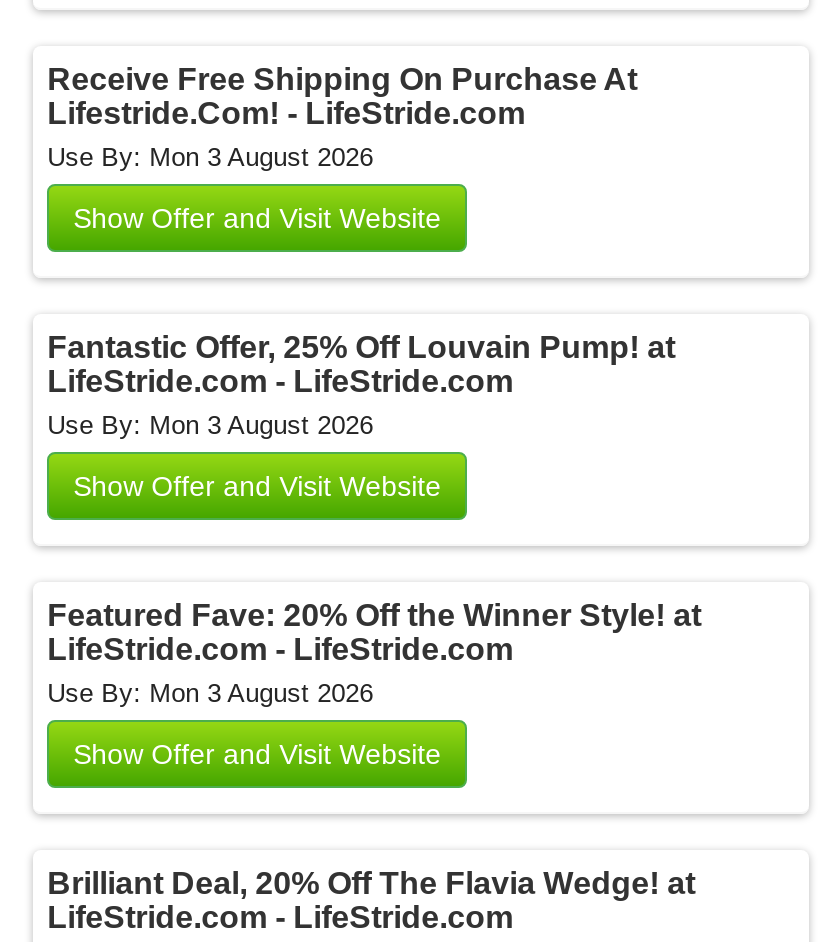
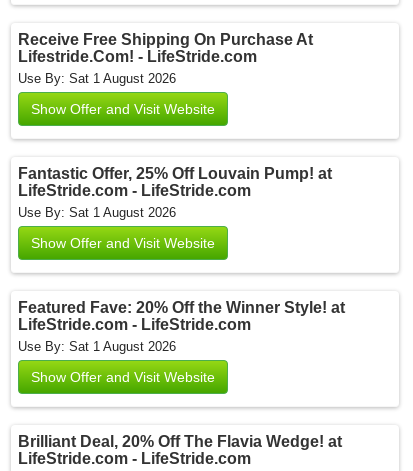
- Use By: Mon 3 August 2026
+ Use By: Sat 1 August 2026

- Use By: Mon 3 August 2026
+ Use By: Sat 1 August 2026

- Use By: Mon 3 August 2026
+ Use By: Sat 1 August 2026
